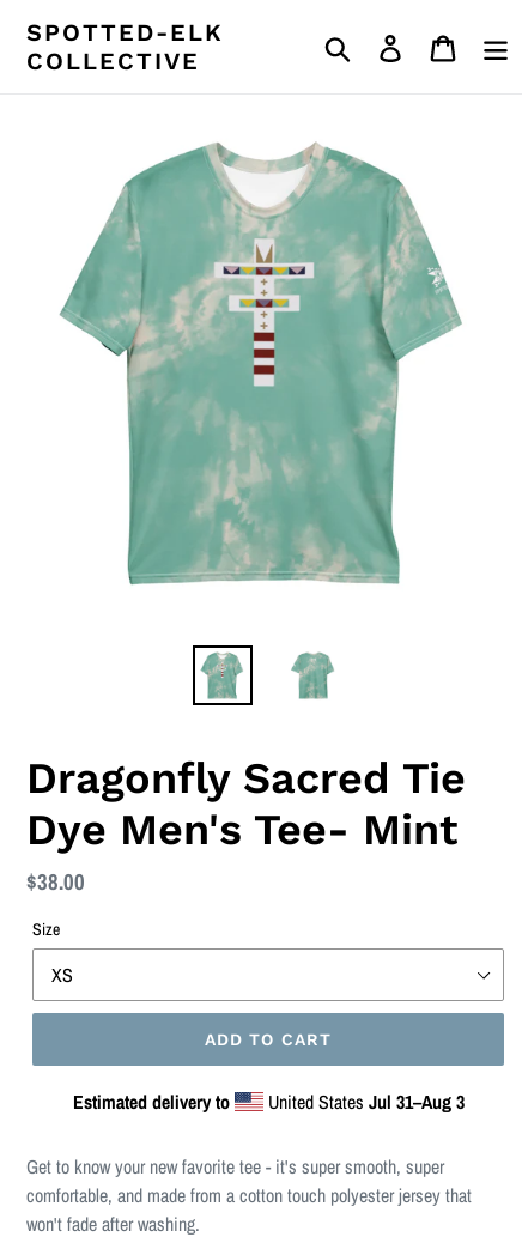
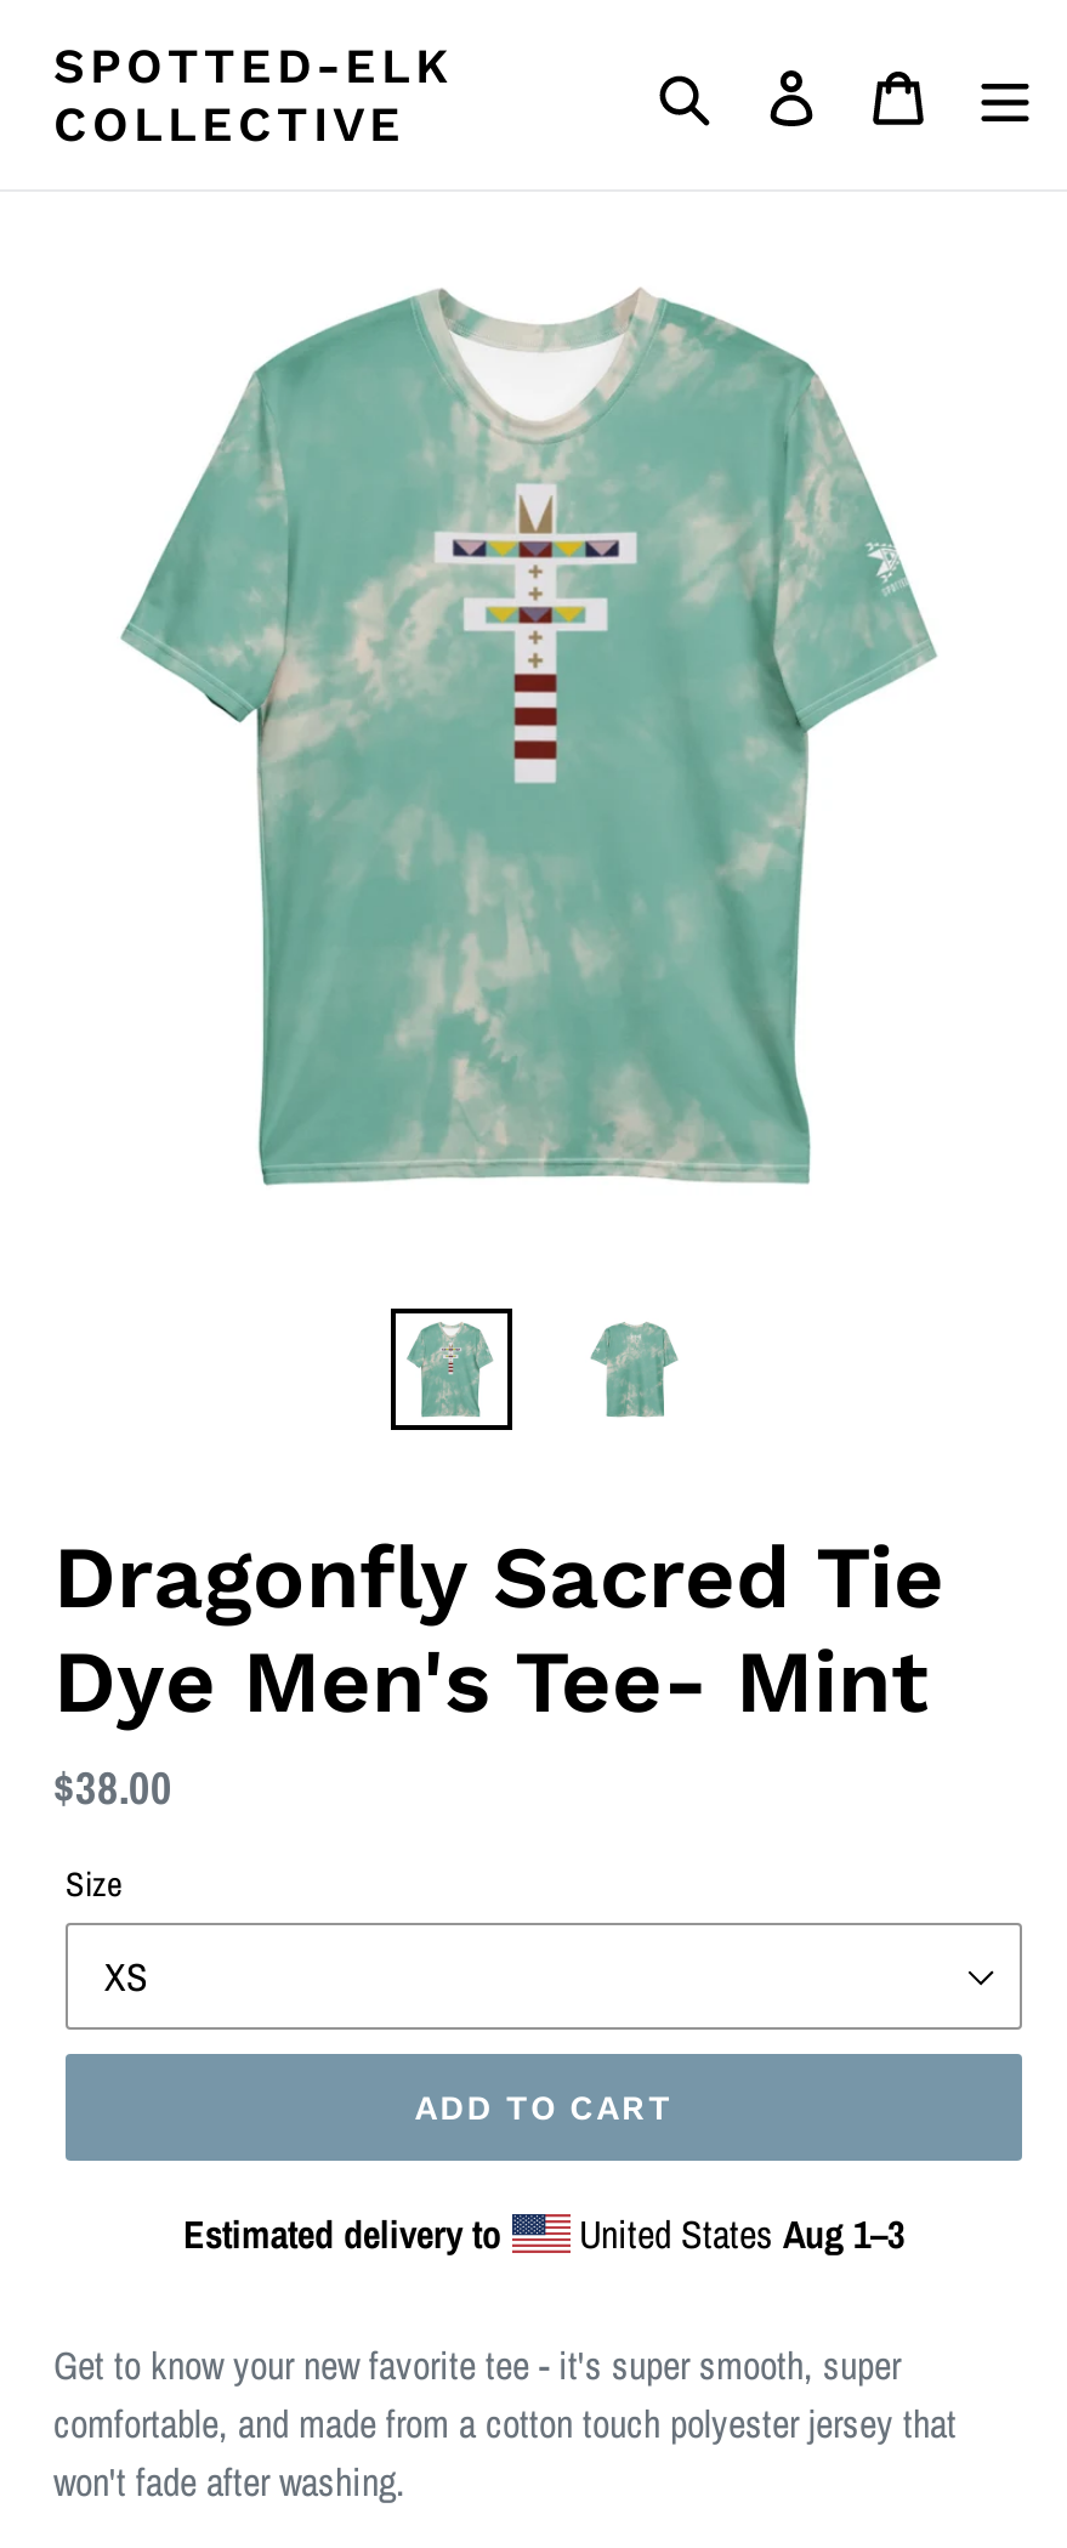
- United States Jul 31–Aug 3
+ United States Aug 1–3
